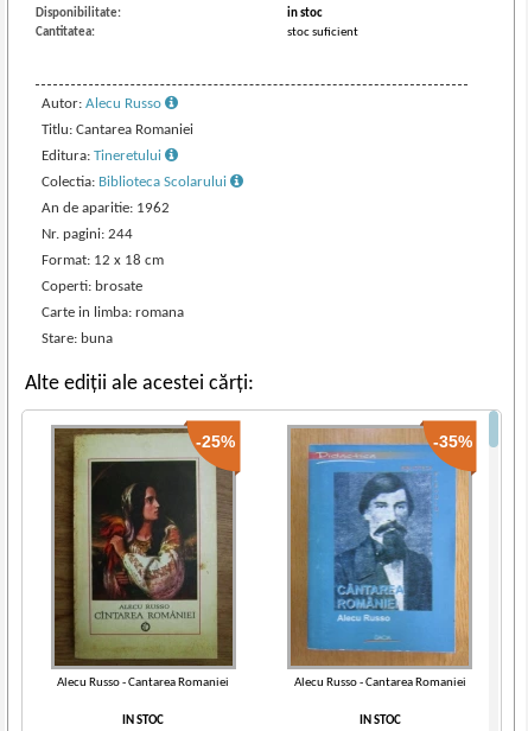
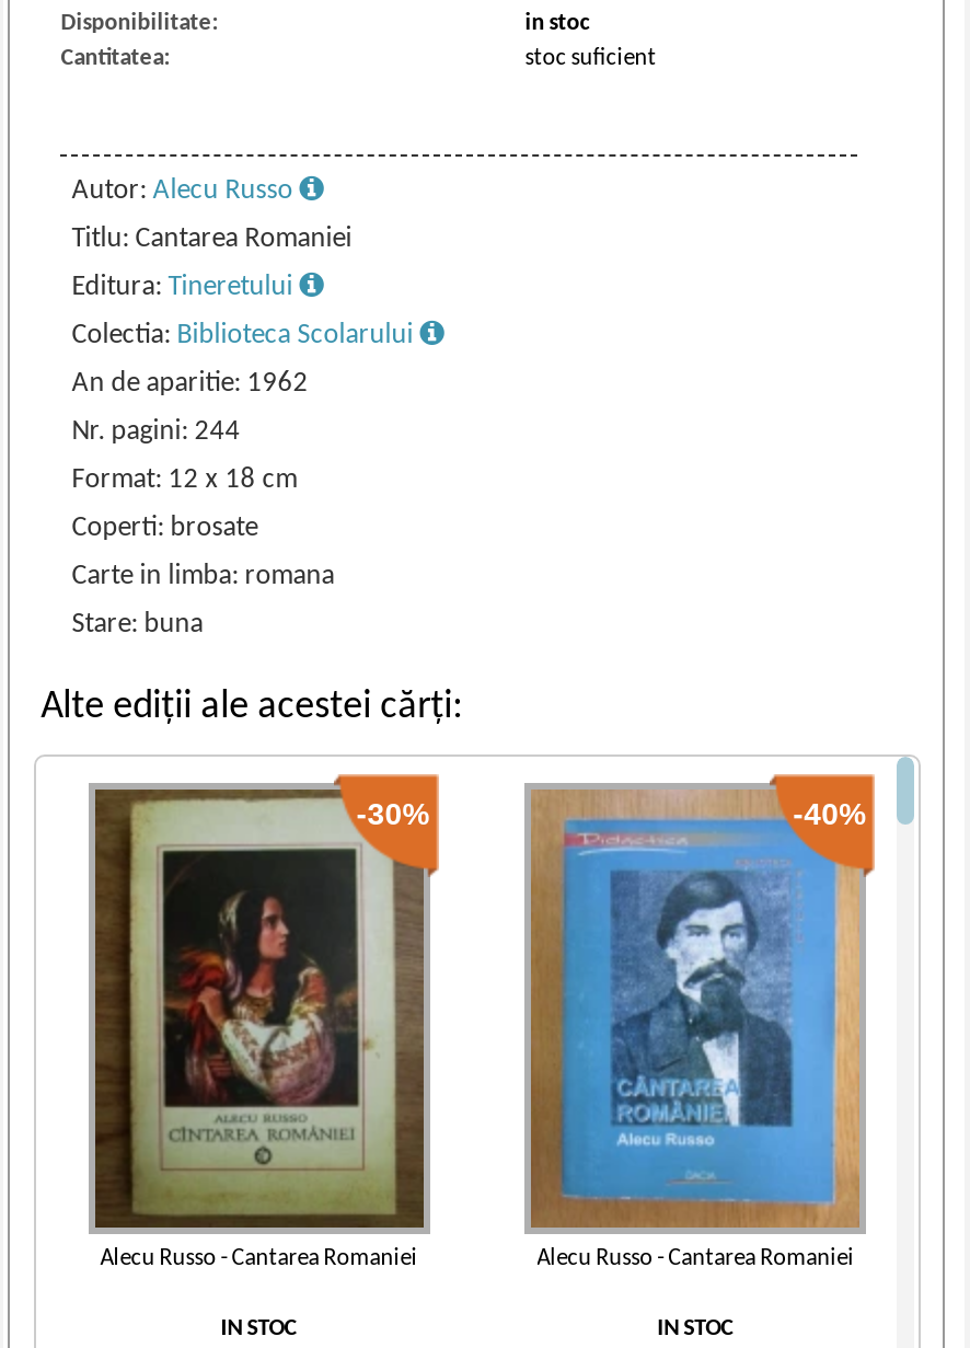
- -25%
+ -30%

- -35%
+ -40%
